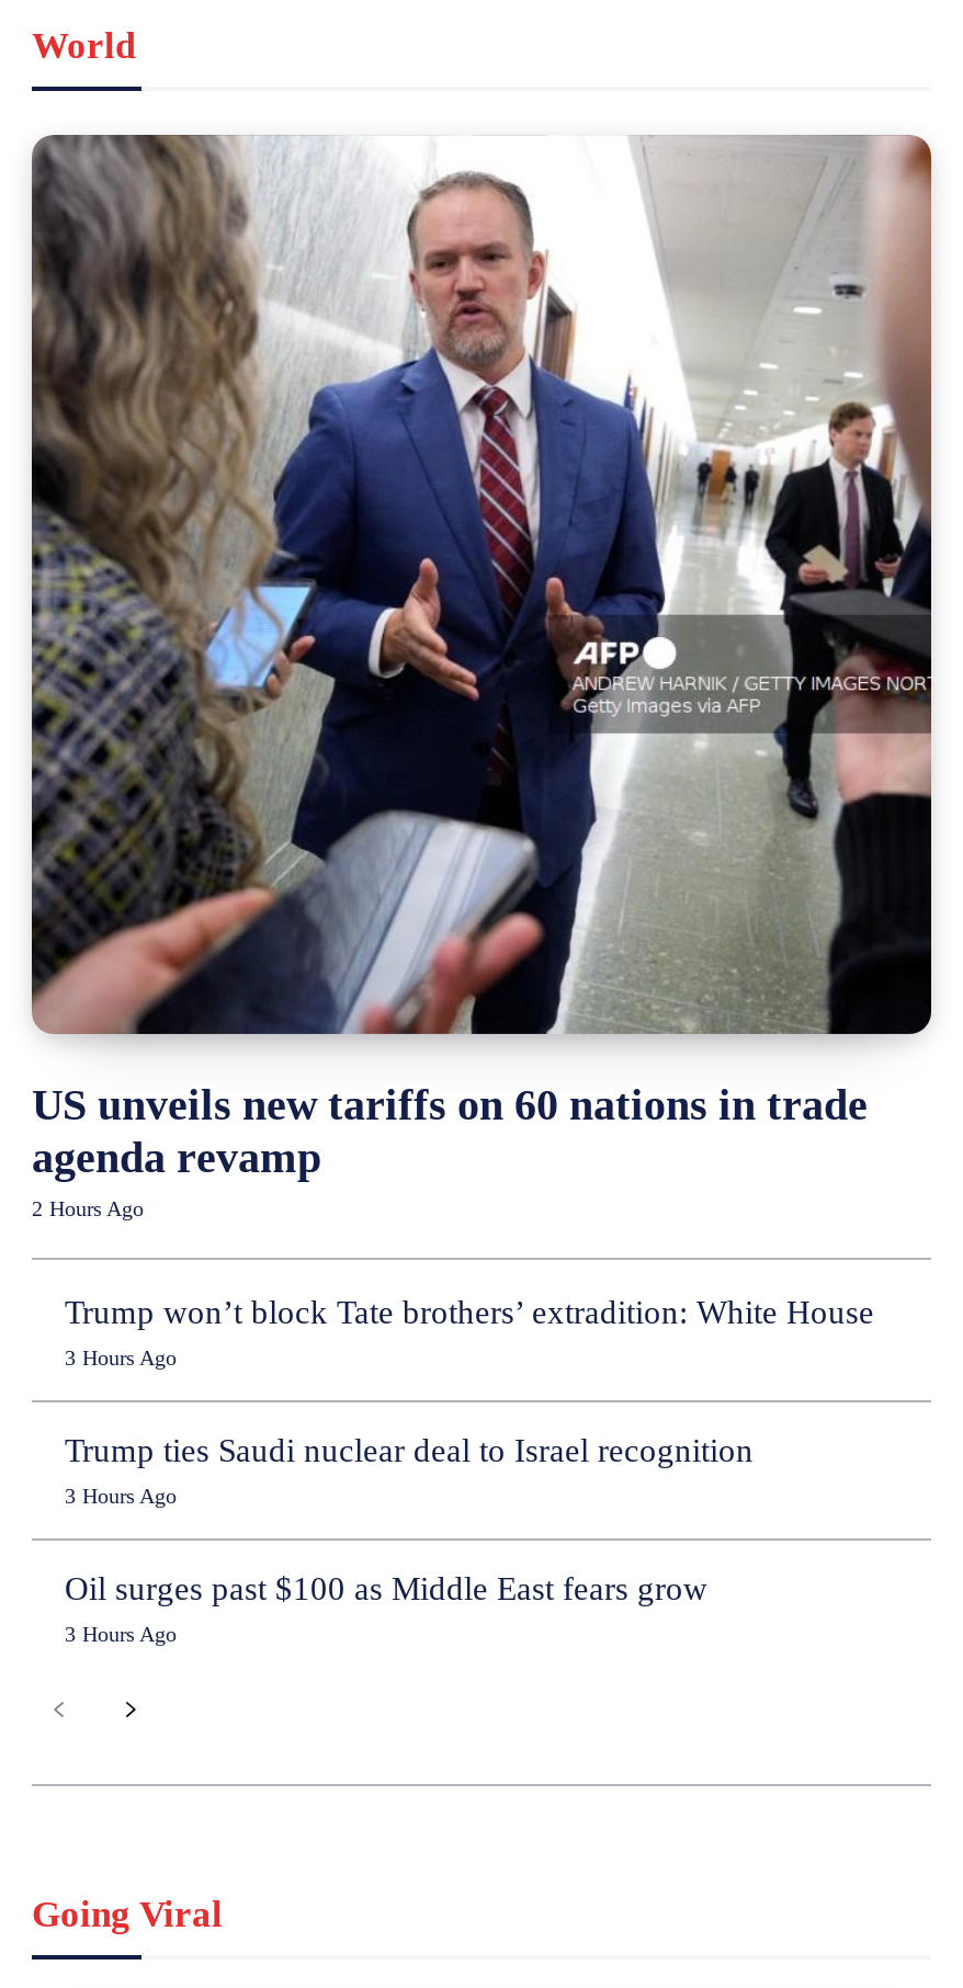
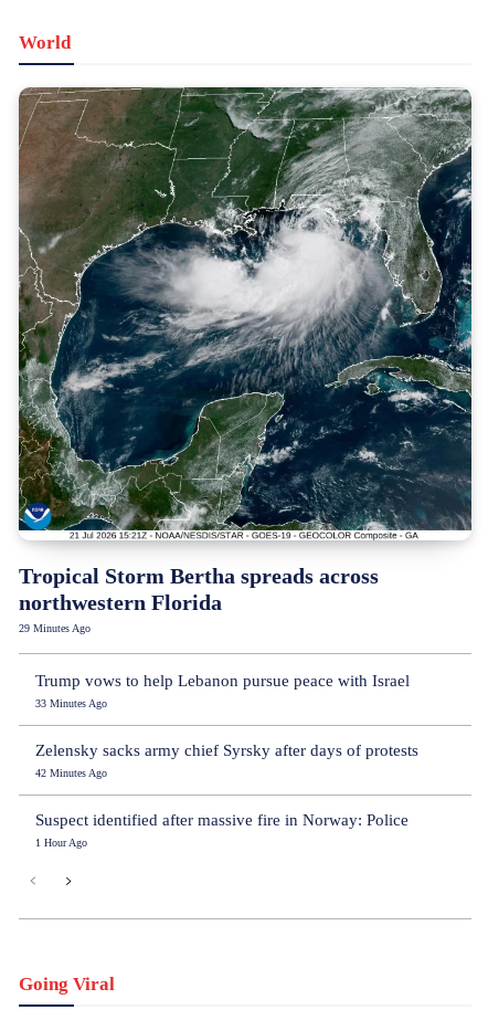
- [image]
- US unveils new tariffs on 60 nations in trade
- agenda revamp
- 2 Hours Ago
+ [image]
+ Tropical Storm Bertha spreads across
+ northwestern Florida
+ 29 Minutes Ago

- Trump won’t block Tate brothers’ extradition: White House
- 3 Hours Ago
+ Trump vows to help Lebanon pursue peace with Israel
+ 33 Minutes Ago

- Trump ties Saudi nuclear deal to Israel recognition
- 3 Hours Ago
+ Zelensky sacks army chief Syrsky after days of protests
+ 42 Minutes Ago

- Oil surges past $100 as Middle East fears grow
- 3 Hours Ago
+ Suspect identified after massive fire in Norway: Police
+ 1 Hour Ago
